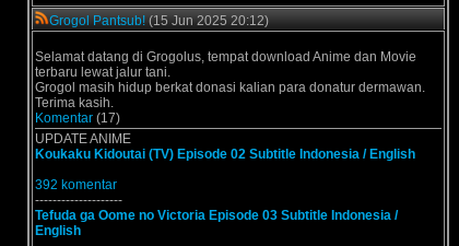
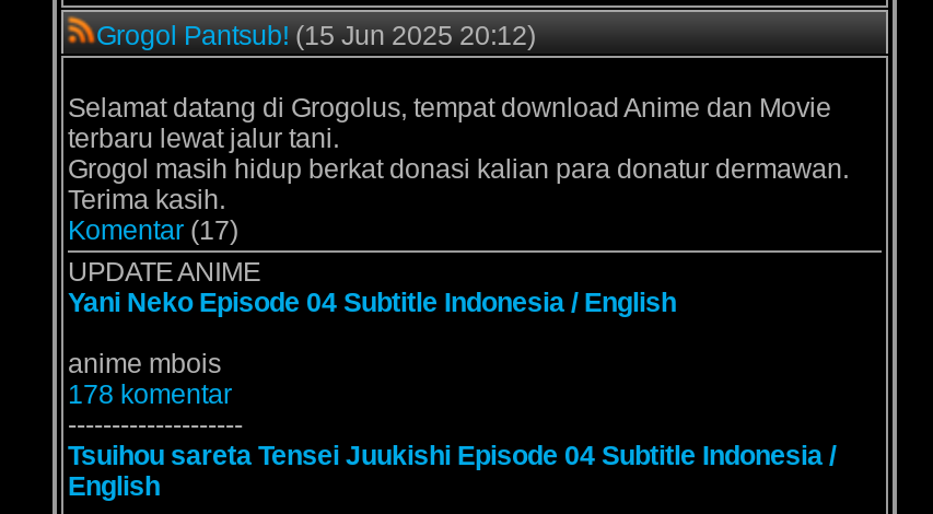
- Koukaku Kidoutai (TV) Episode 02 Subtitle Indonesia / English
+ Yani Neko Episode 04 Subtitle Indonesia / English

- 392 komentar
+ anime mbois
+ 178 komentar

- Tefuda ga Oome no Victoria Episode 03 Subtitle Indonesia /
+ Tsuihou sareta Tensei Juukishi Episode 04 Subtitle Indonesia /
